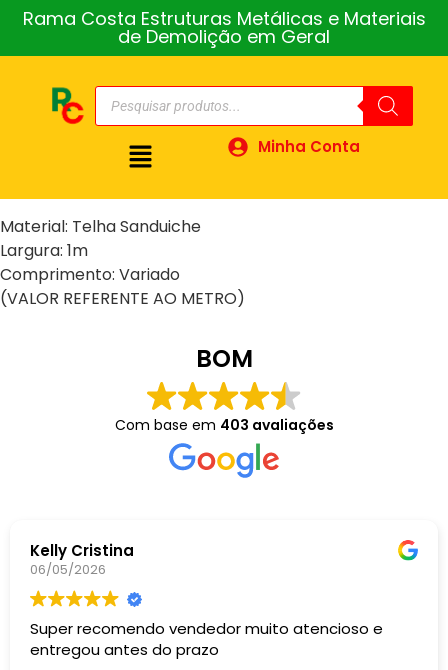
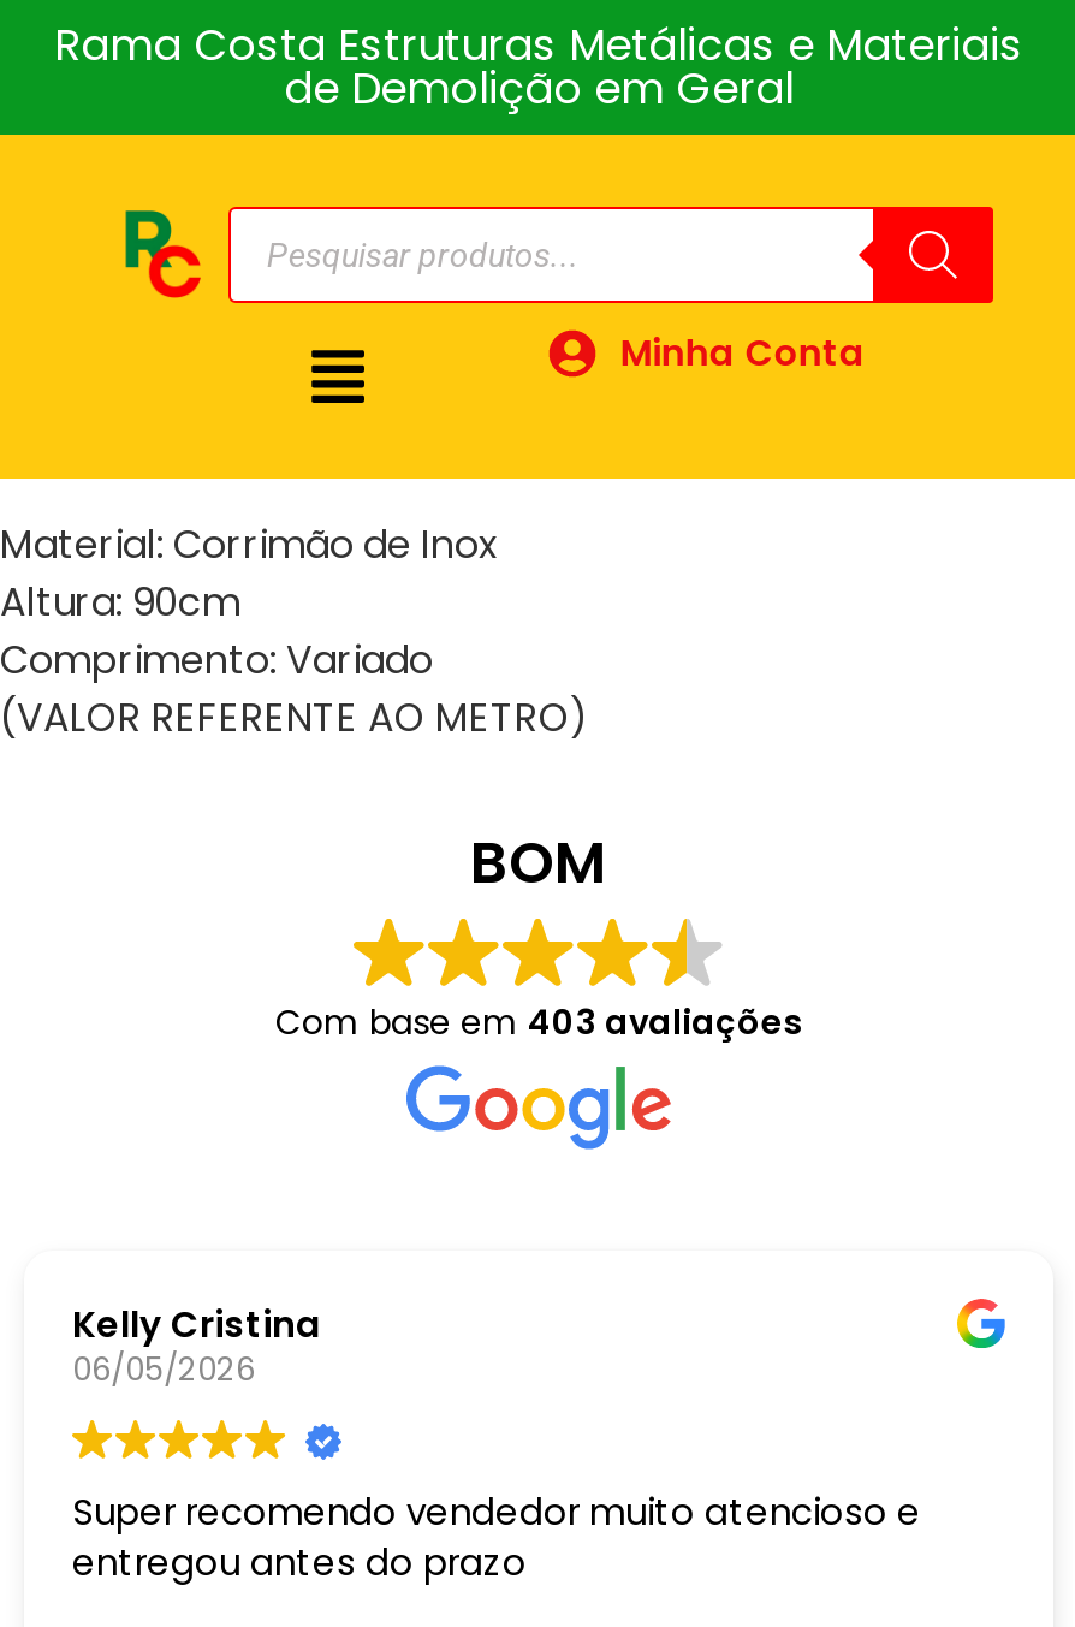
- Material: Telha Sanduiche
- Largura: 1m
+ Material: Corrimão de Inox
+ Altura: 90cm
